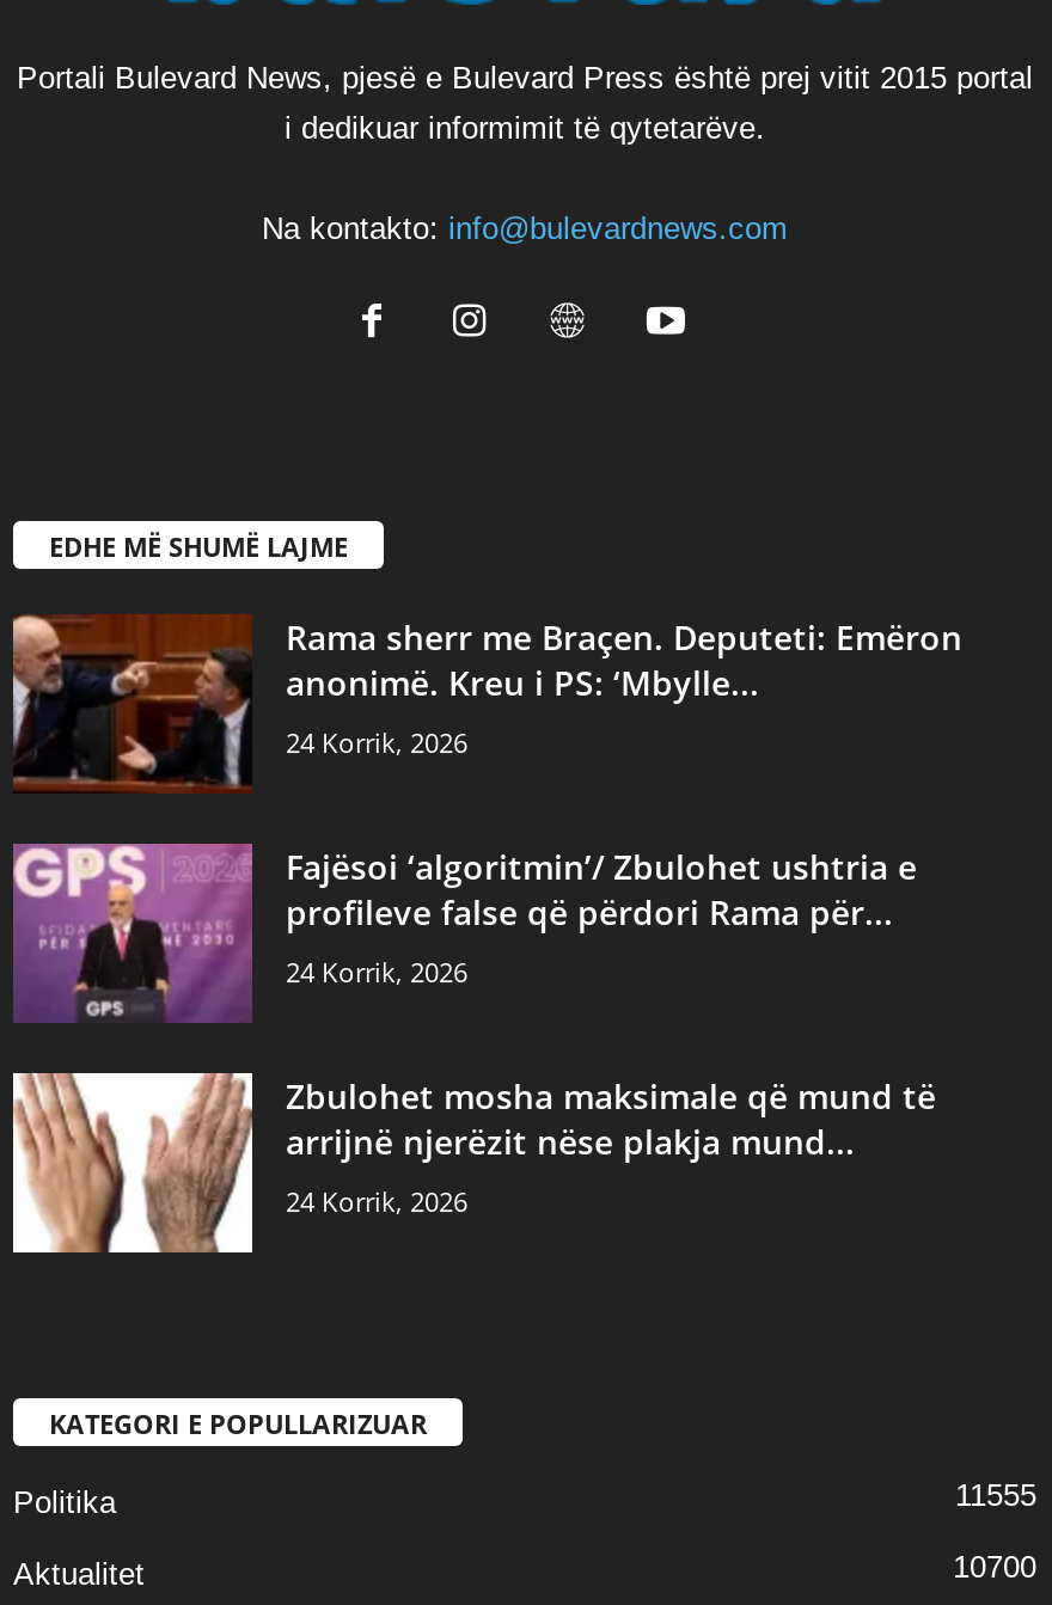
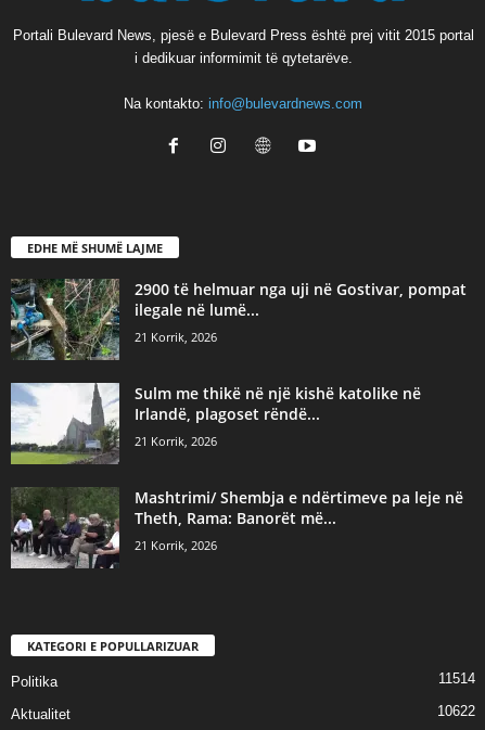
- [image]
- Rama sherr me Braçen. Deputeti: Emëron
- anonimë. Kreu i PS: ‘Mbylle...
- 24 Korrik, 2026
+ [image]
+ 2900 të helmuar nga uji në Gostivar, pompat
+ ilegale në lumë...
+ 21 Korrik, 2026

- [image]
- Fajësoi ‘algoritmin’/ Zbulohet ushtria e
- profileve false që përdori Rama për...
- 24 Korrik, 2026
+ [image]
+ Sulm me thikë në një kishë katolike në
+ Irlandë, plagoset rëndë...
+ 21 Korrik, 2026

- [image]
- Zbulohet mosha maksimale që mund të
- arrijnë njerëzit nëse plakja mund...
- 24 Korrik, 2026
+ [image]
+ Mashtrimi/ Shembja e ndërtimeve pa leje në
+ Theth, Rama: Banorët më...
+ 21 Korrik, 2026

- 11555
+ 11514

- 10700
+ 10622
